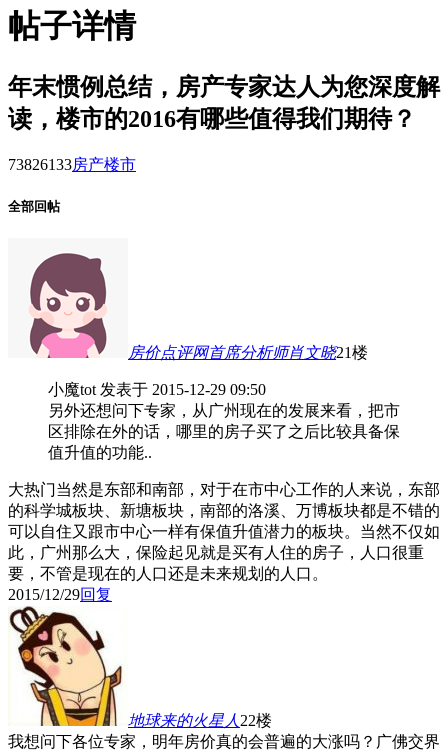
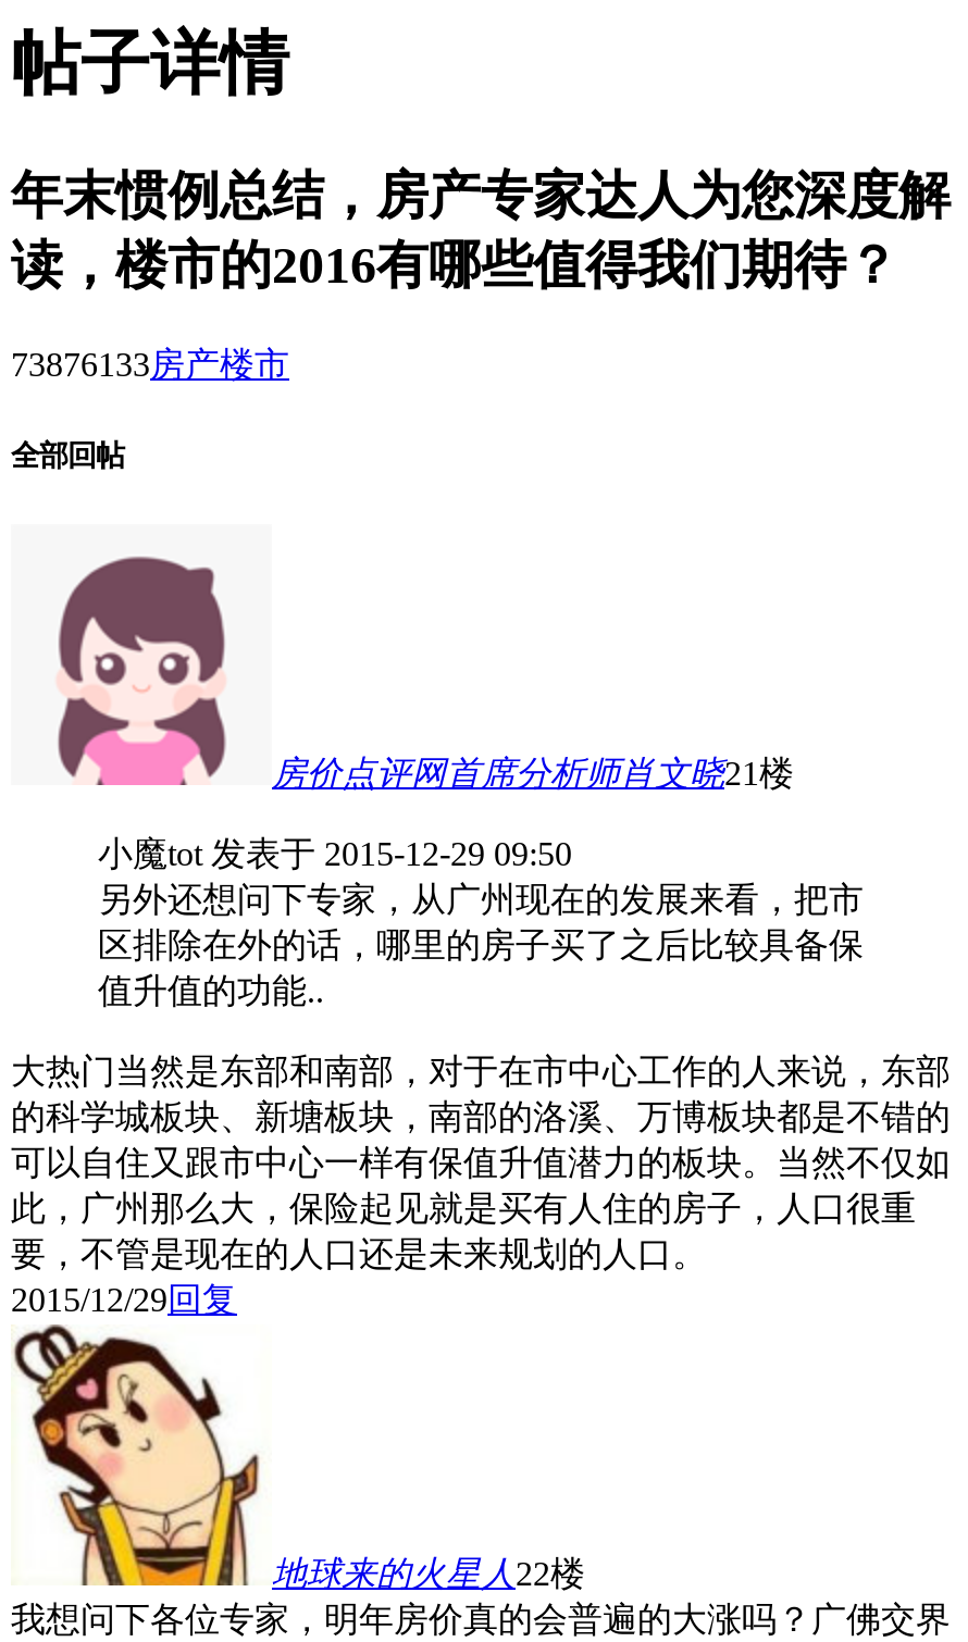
- 73826133房产楼市
+ 73876133房产楼市
